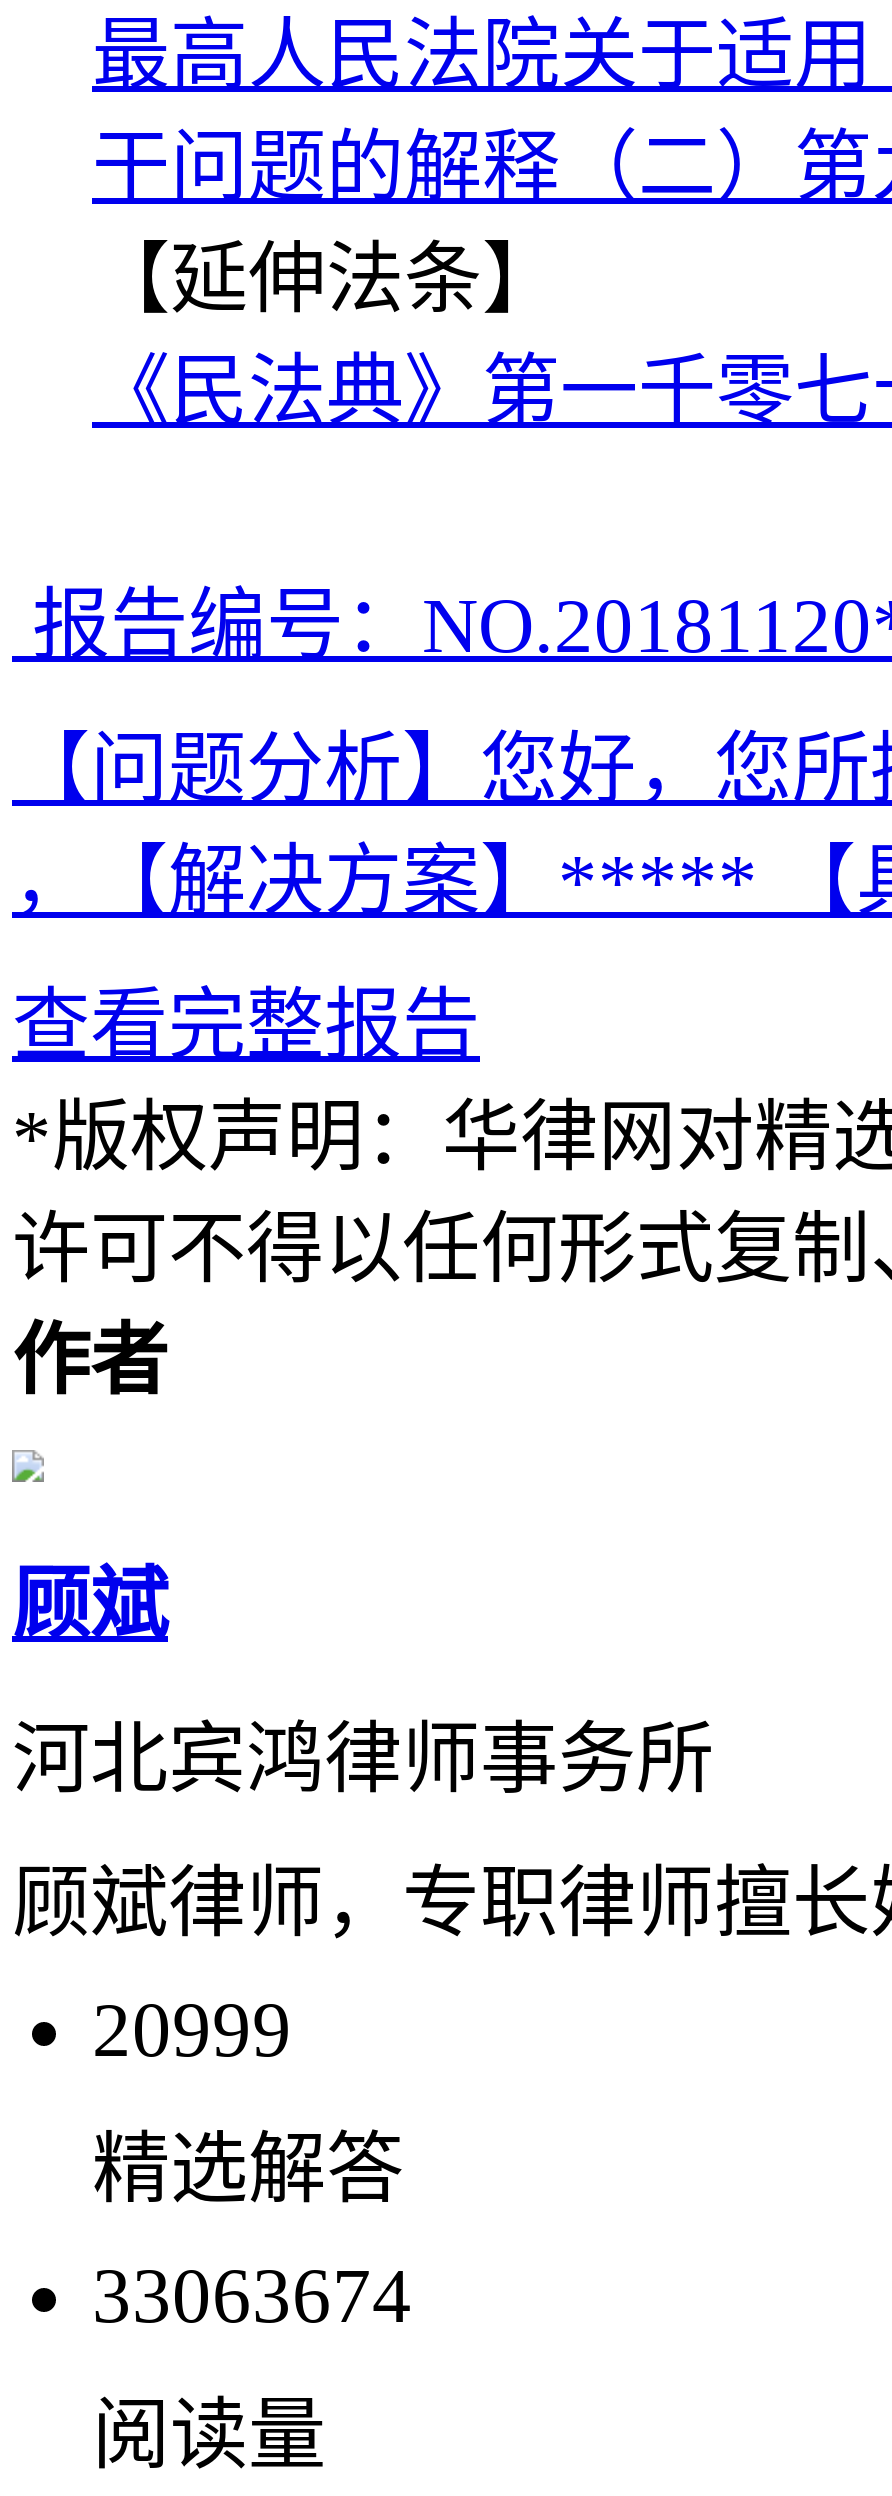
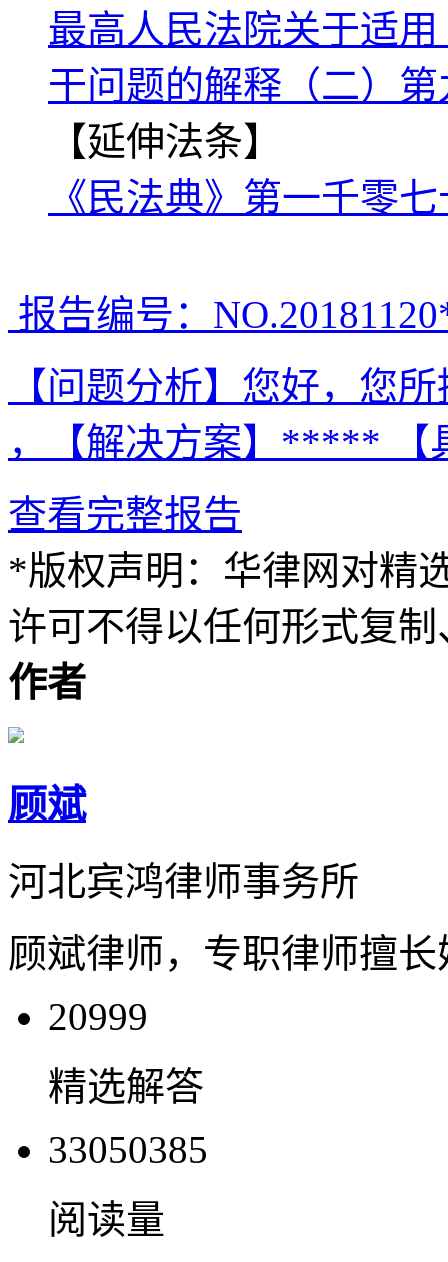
- 33063674
+ 33050385
